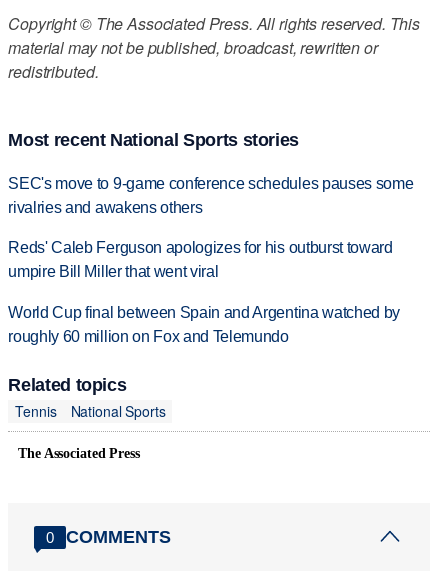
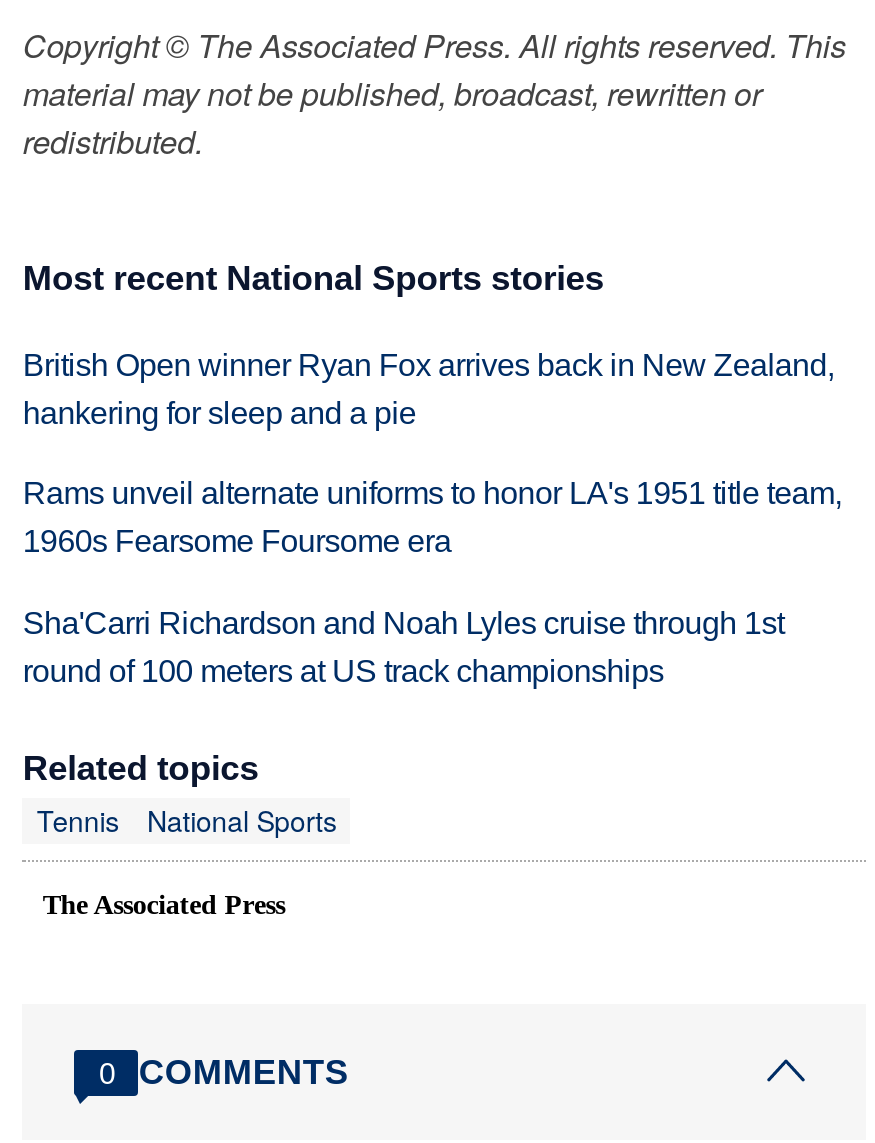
- SEC's move to 9-game conference schedules pauses some
- rivalries and awakens others
+ British Open winner Ryan Fox arrives back in New Zealand,
+ hankering for sleep and a pie

- Reds' Caleb Ferguson apologizes for his outburst toward
- umpire Bill Miller that went viral
+ Rams unveil alternate uniforms to honor LA's 1951 title team,
+ 1960s Fearsome Foursome era

- World Cup final between Spain and Argentina watched by
- roughly 60 million on Fox and Telemundo
+ Sha'Carri Richardson and Noah Lyles cruise through 1st
+ round of 100 meters at US track championships
